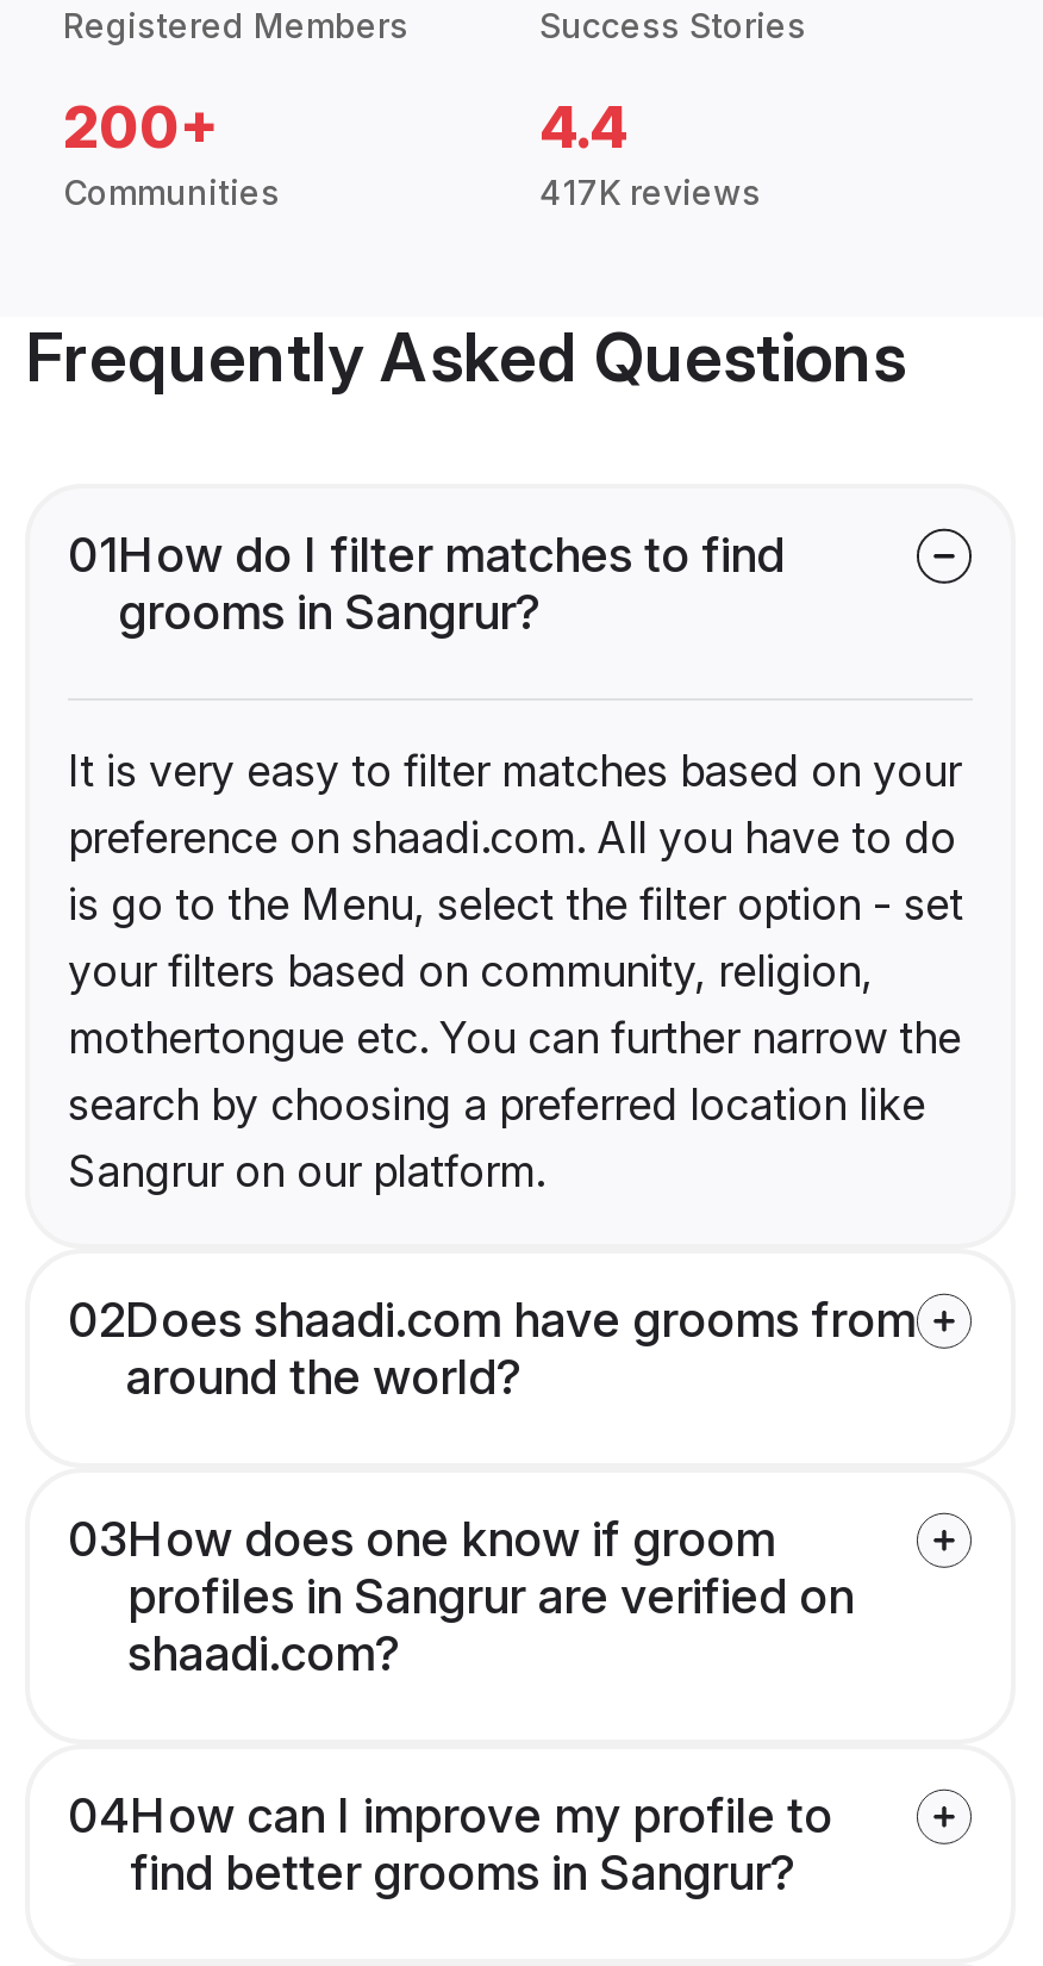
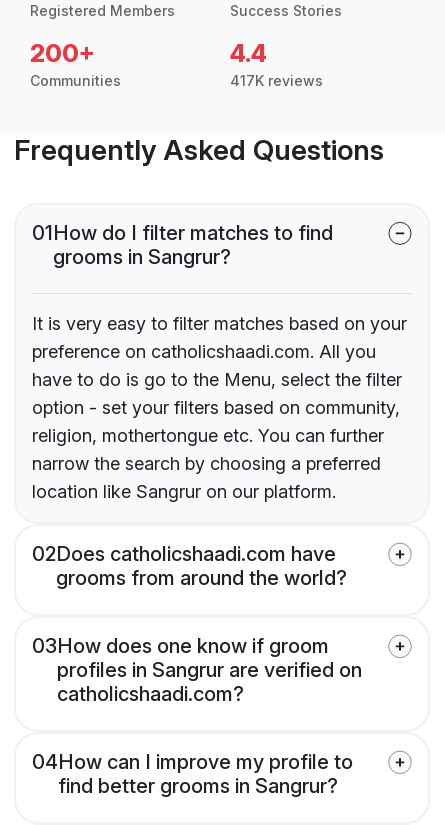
- preference on shaadi.com. All you have to do
- is go to the Menu, select the filter option - set
- your filters based on community, religion,
- mothertongue etc. You can further narrow the
- search by choosing a preferred location like
- Sangrur on our platform.
+ preference on catholicshaadi.com. All you
+ have to do is go to the Menu, select the filter
+ option - set your filters based on community,
+ religion, mothertongue etc. You can further
+ narrow the search by choosing a preferred
+ location like Sangrur on our platform.

- 02Does shaadi.com have grooms from
- around the world?
+ 02Does catholicshaadi.com have
+ grooms from around the world?

- shaadi.com?
+ catholicshaadi.com?
